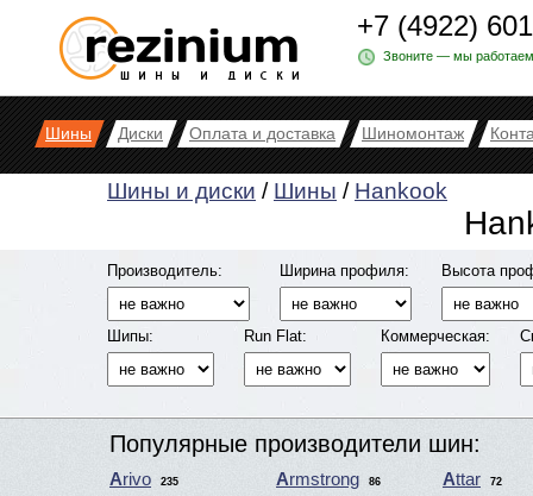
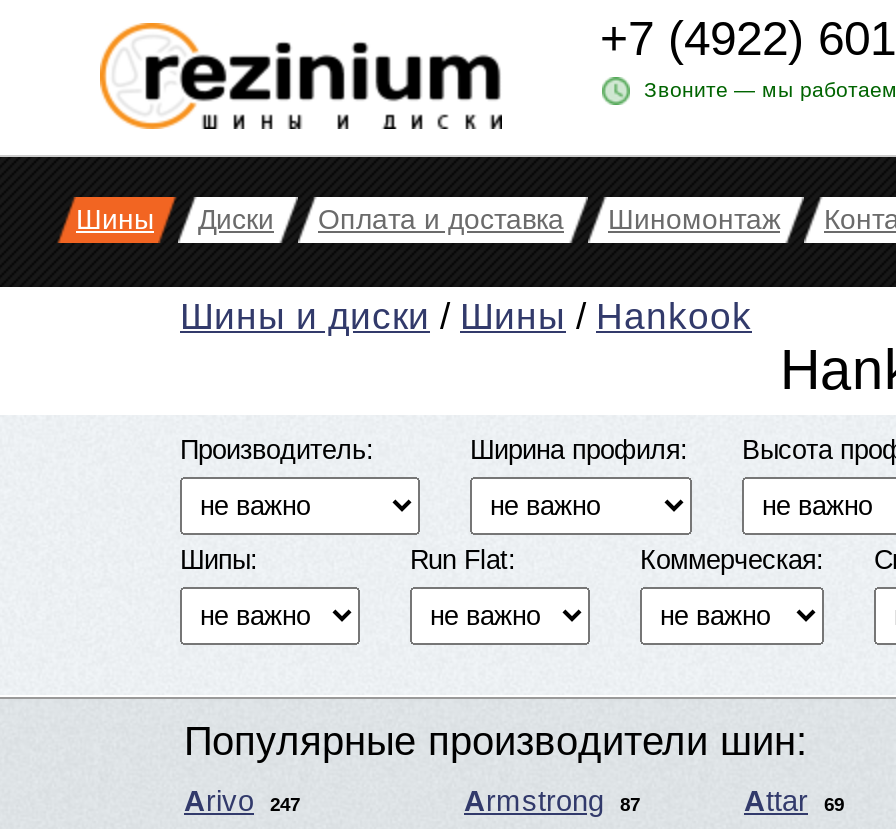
- Arivo 235
+ Arivo 247

- Armstrong 86
+ Armstrong 87

- Attar 72
+ Attar 69
